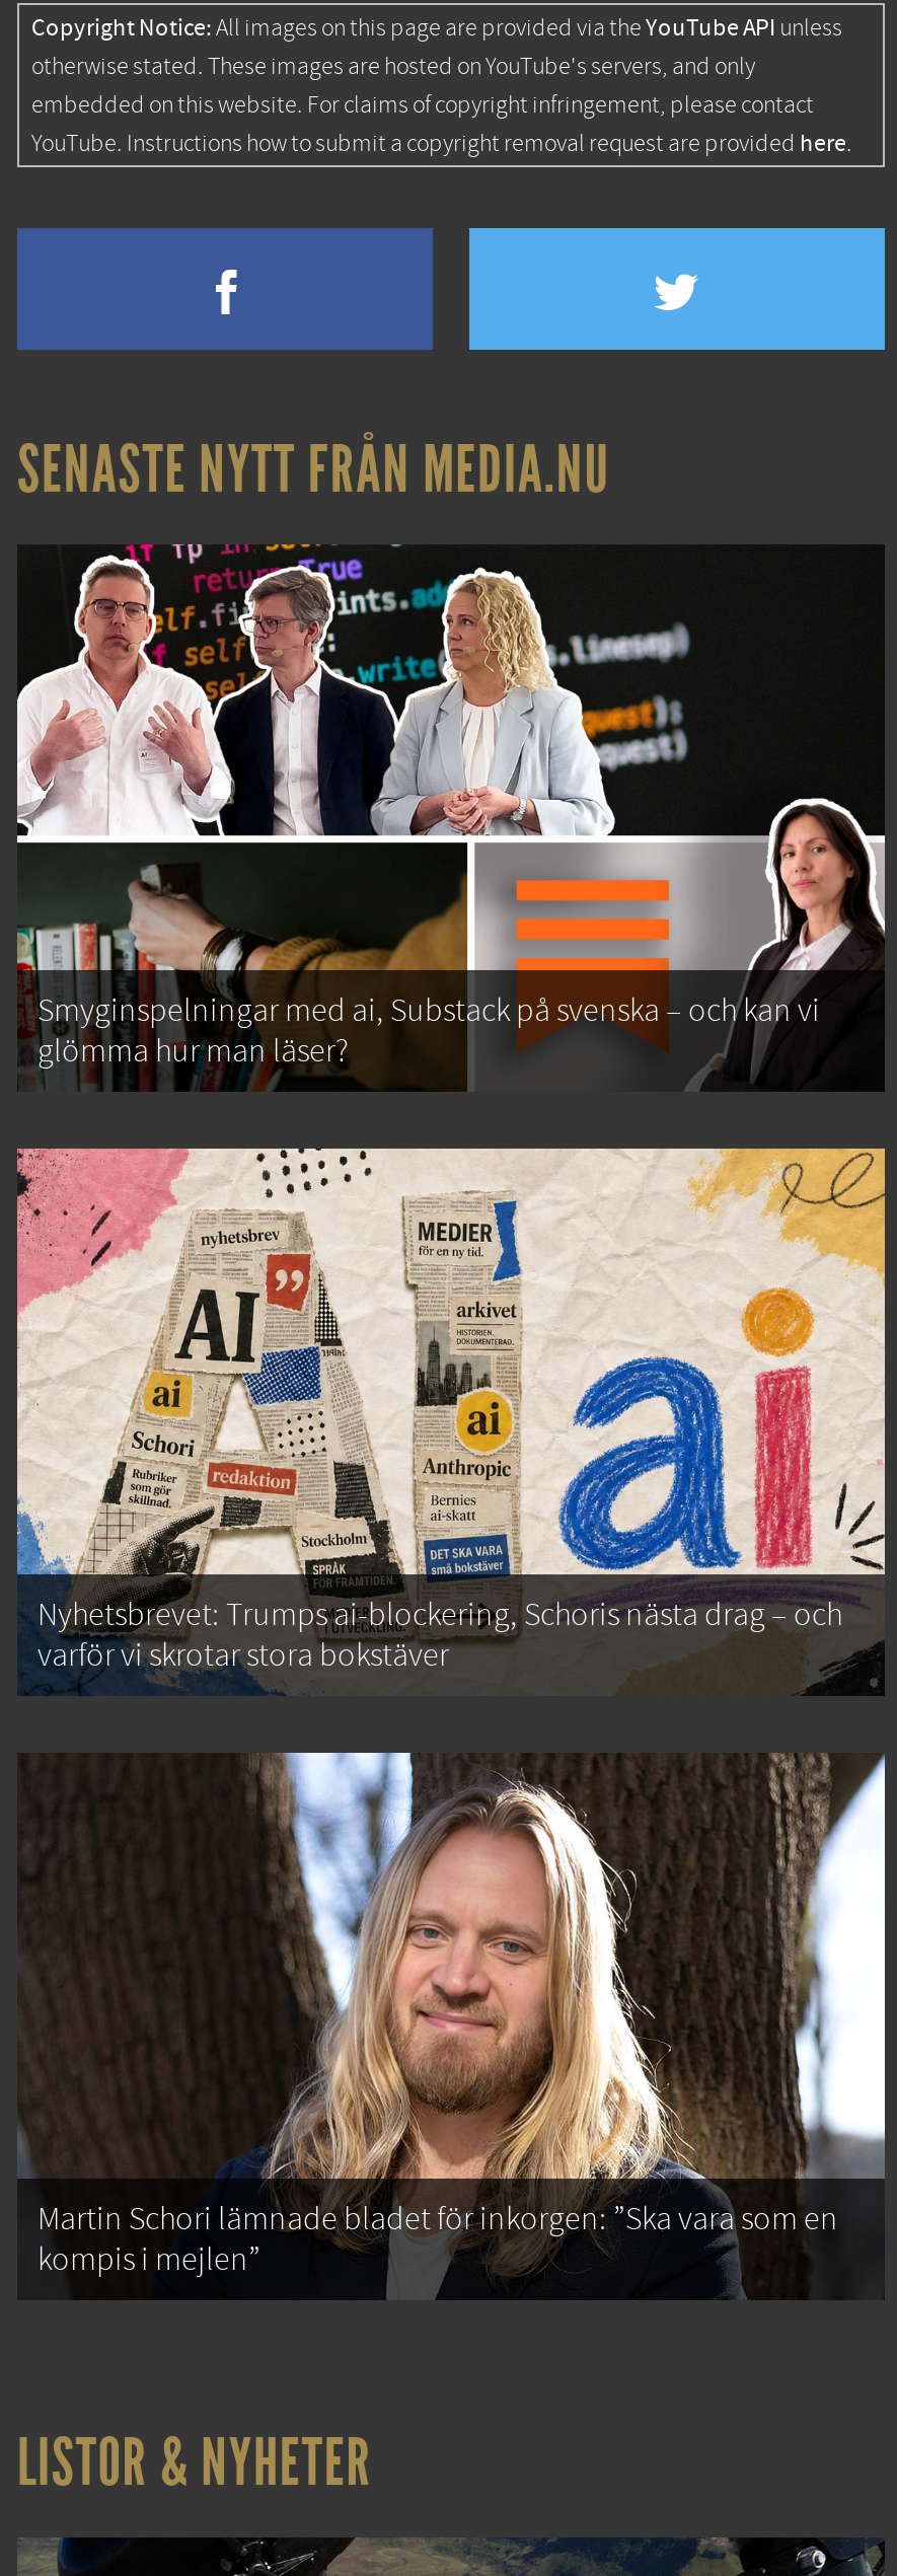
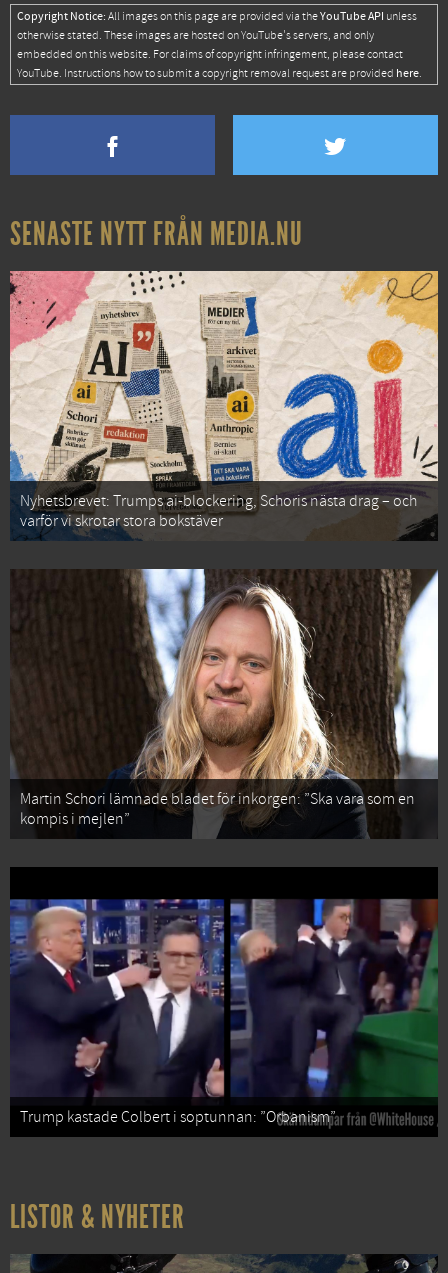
- [image]
- Smyginspelningar med ai, Substack på svenska – och kan vi
- glömma hur man läser?

moved up: [image] | Nyhetsbrevet: Trumps ai-blockering, Schoris nästa drag – och | varför vi skrotar stora bokstäver | Martin Schori lämnade bladet för inkorgen: ”Ska vara som en | kompis i mejlen”

+ [image]
+ Trump kastade Colbert i soptunnan: ”Orbanism”
